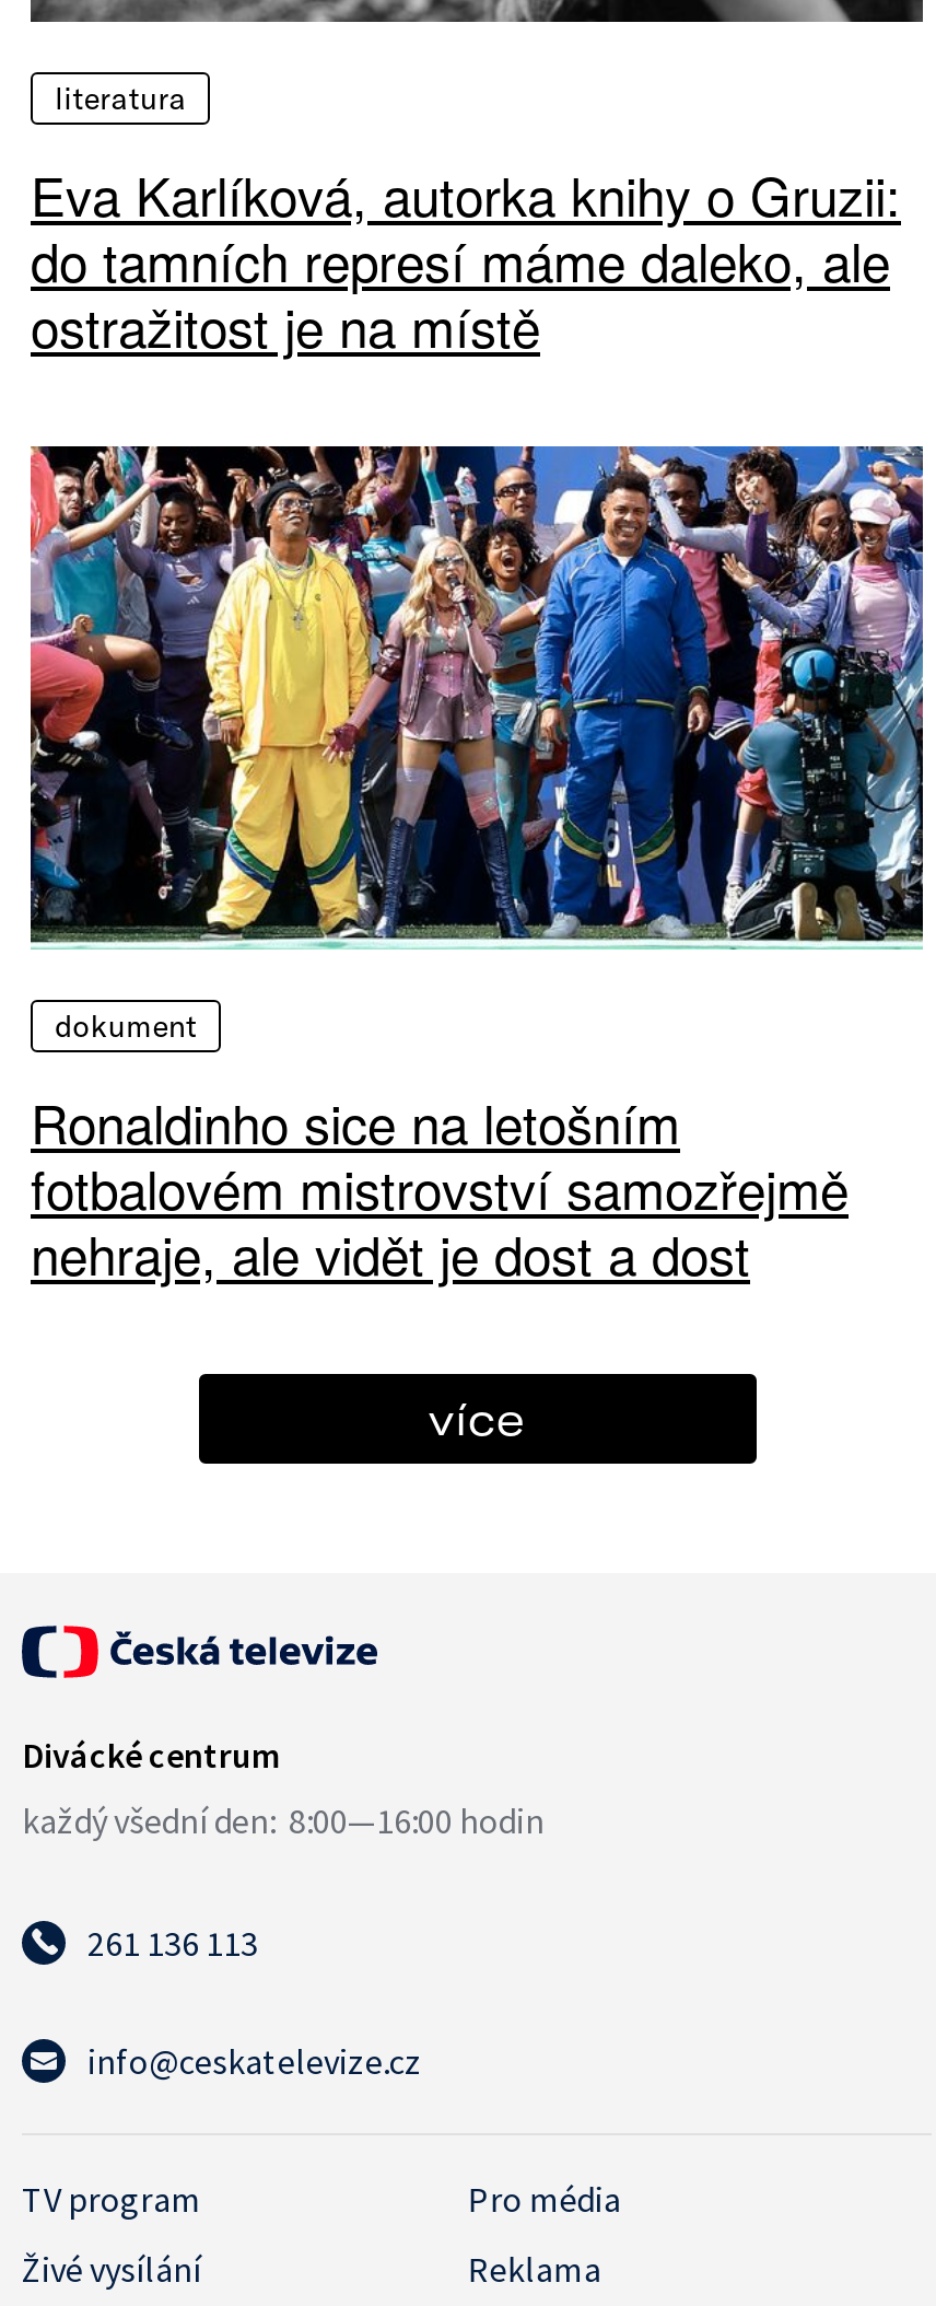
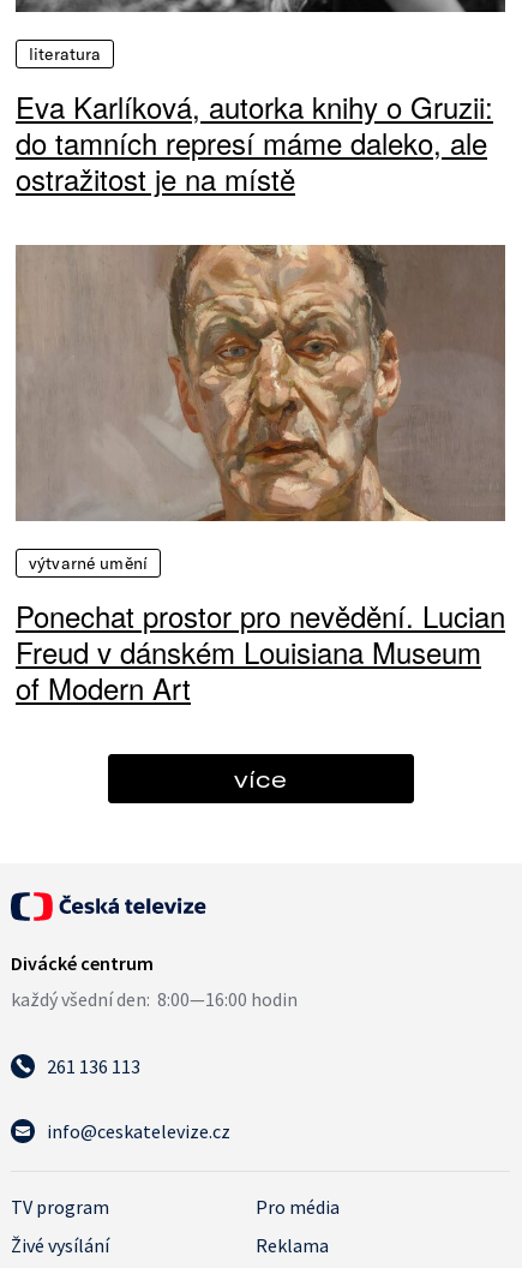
- [image]
- dokument
+ [image]
+ výtvarné umění

- Ronaldinho sice na letošním
- fotbalovém mistrovství samozřejmě
- nehraje, ale vidět je dost a dost
+ Ponechat prostor pro nevědění. Lucian
+ Freud v dánském Louisiana Museum
+ of Modern Art
